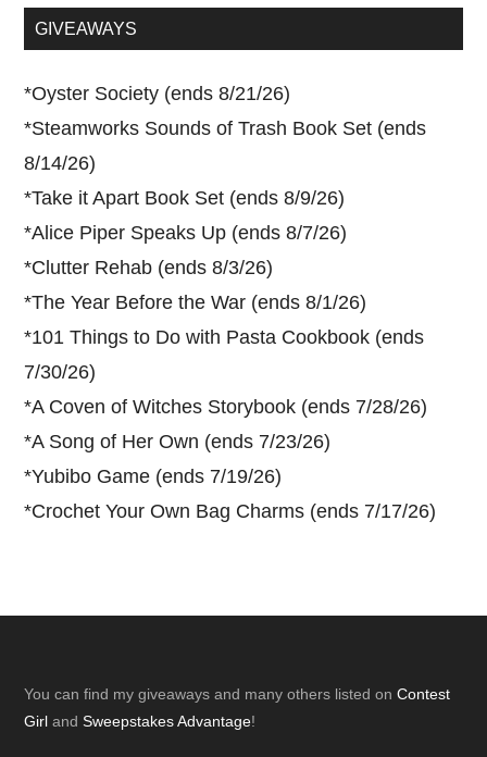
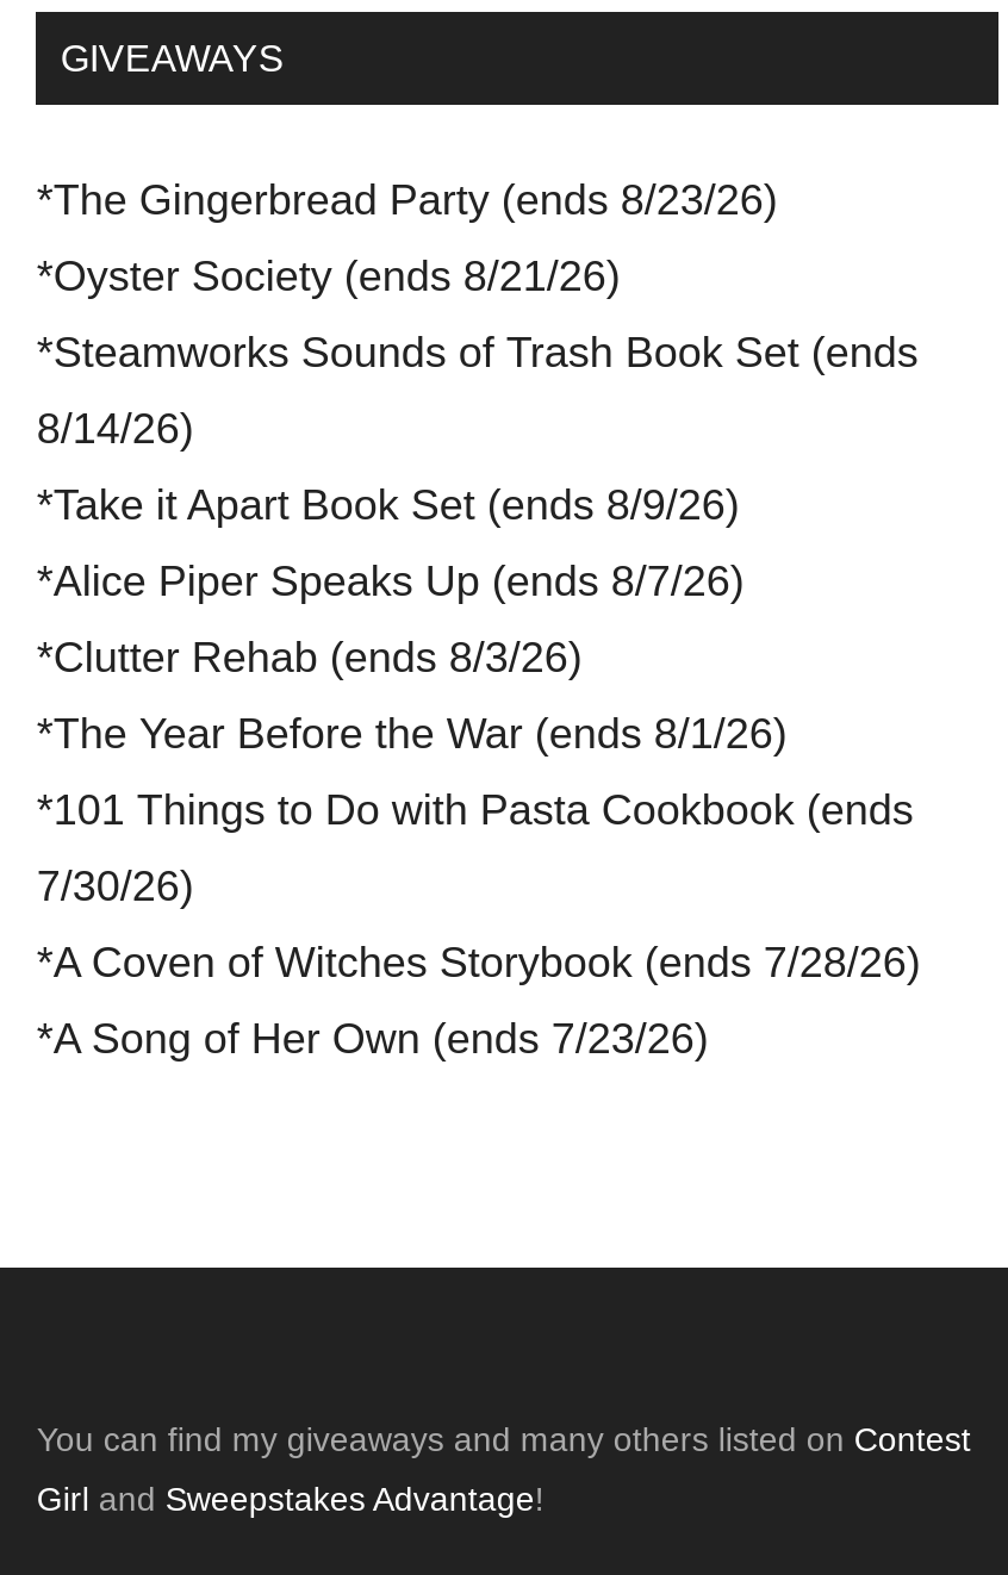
+ *The Gingerbread Party (ends 8/23/26)

moved down: *Oyster Society (ends 8/21/26) | *Steamworks Sounds of Trash Book Set (ends | 8/14/26) | ... | *A Coven of Witches Storybook (ends 7/28/26) | *A Song of Her Own (ends 7/23/26)

- *Yubibo Game (ends 7/19/26)
- *Crochet Your Own Bag Charms (ends 7/17/26)
